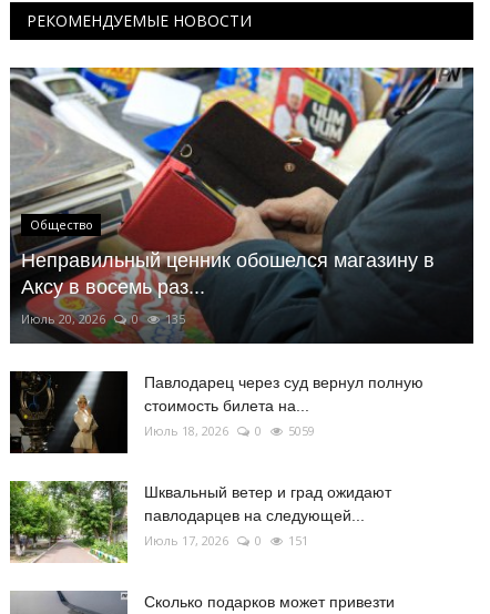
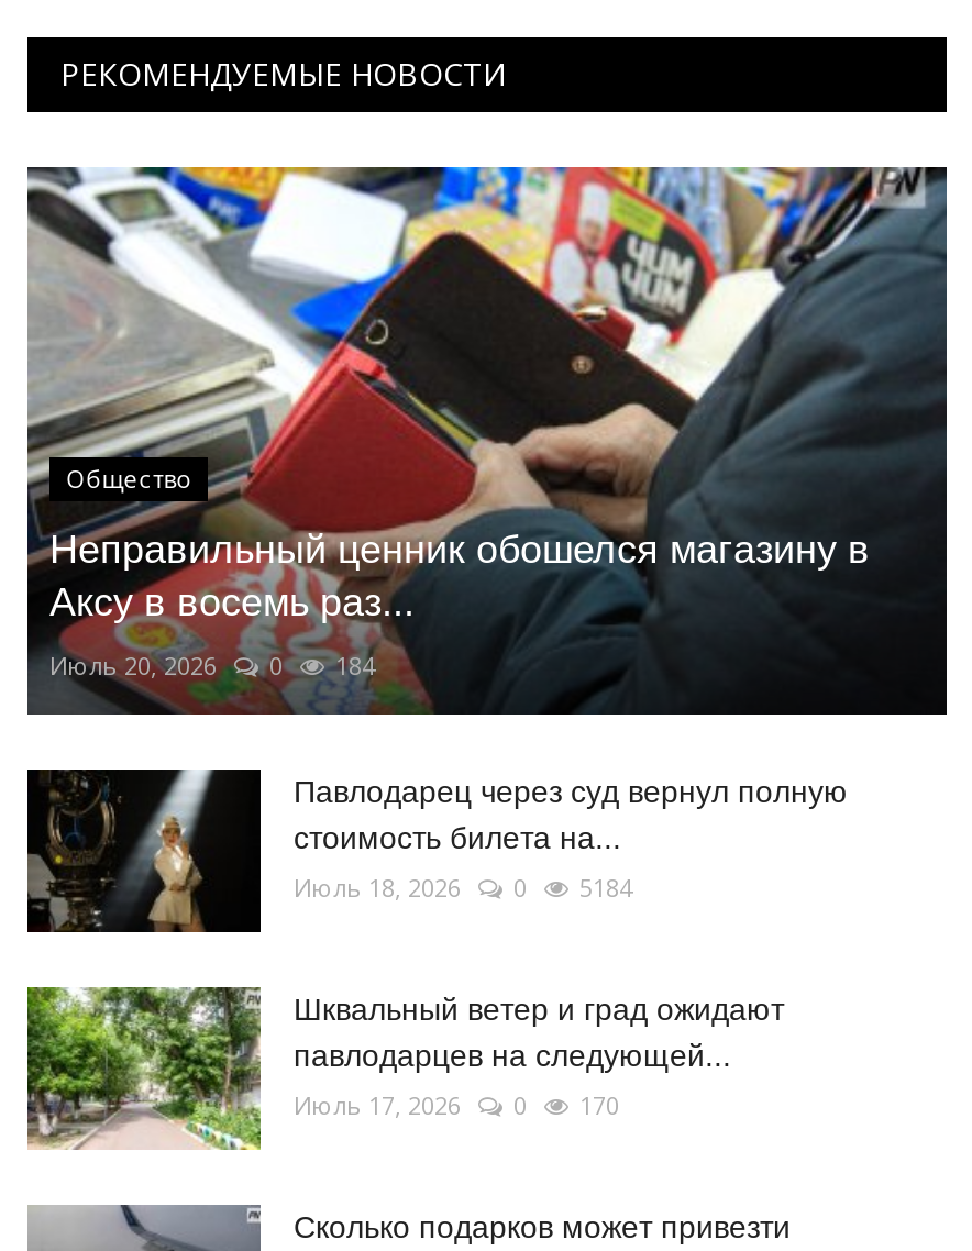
- Июль 20, 2026 0 135
+ Июль 20, 2026 0 184

- Июль 18, 2026 0 5059
+ Июль 18, 2026 0 5184

- Июль 17, 2026 0 151
+ Июль 17, 2026 0 170
